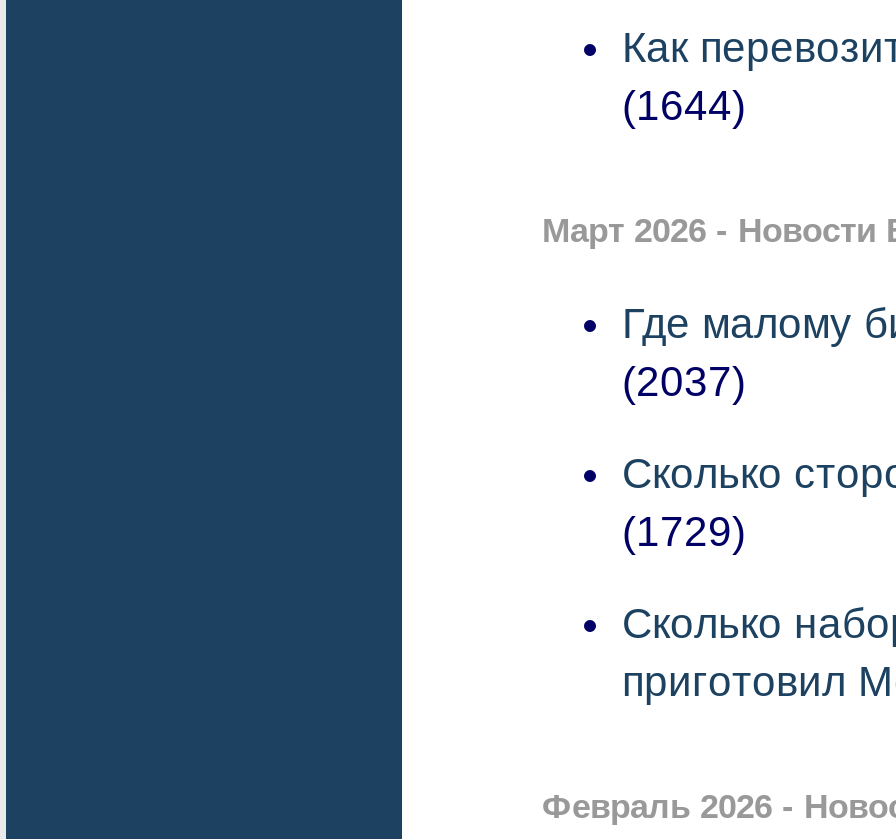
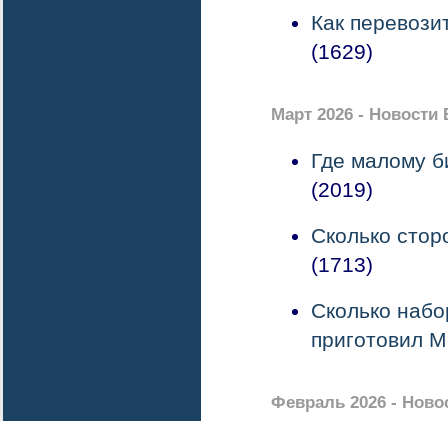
- (1644)
+ (1629)

- (2037)
+ (2019)

- (1729)
+ (1713)
